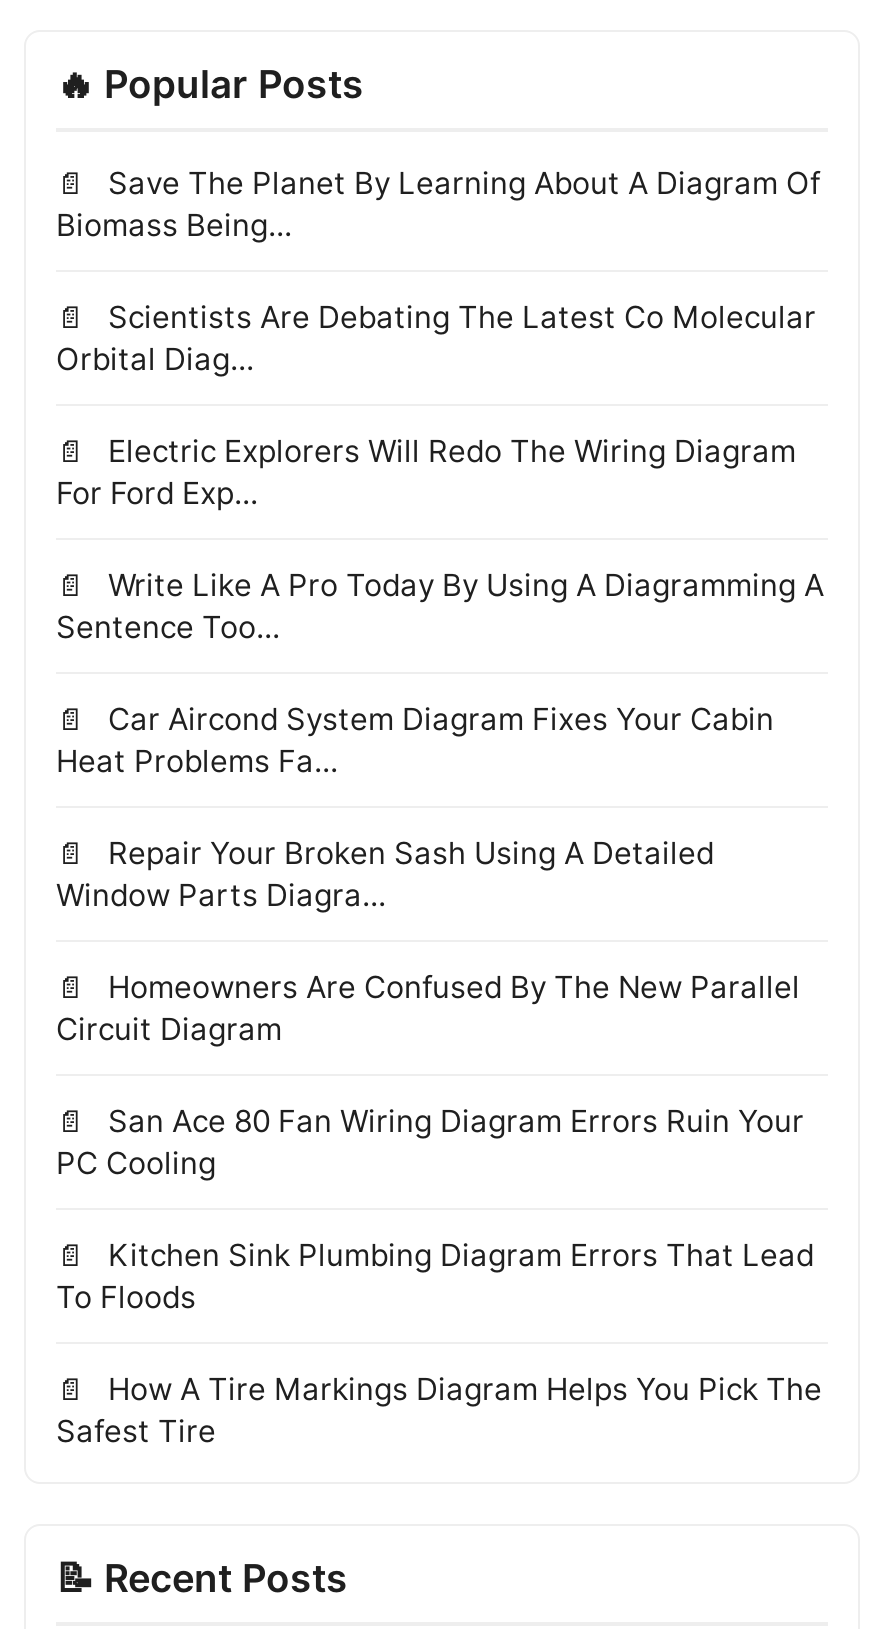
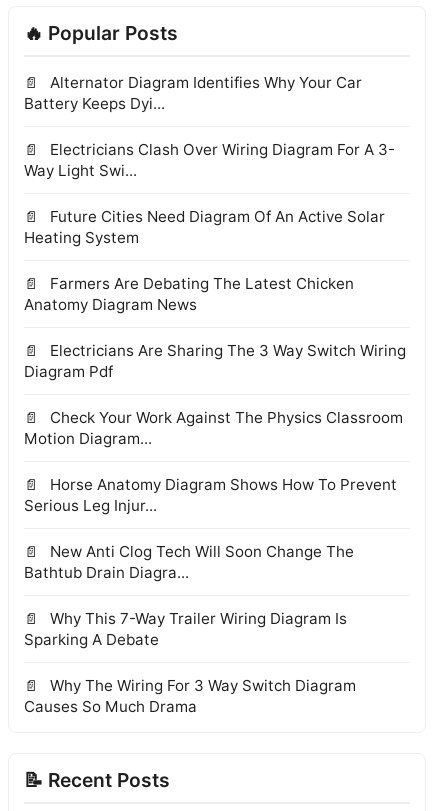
- Save The Planet By Learning About A Diagram Of
- Biomass Being...
+ Alternator Diagram Identifies Why Your Car
+ Battery Keeps Dyi...

- Scientists Are Debating The Latest Co Molecular
- Orbital Diag...
+ Electricians Clash Over Wiring Diagram For A 3-
+ Way Light Swi...

- Electric Explorers Will Redo The Wiring Diagram
- For Ford Exp...
+ Future Cities Need Diagram Of An Active Solar
+ Heating System

- Write Like A Pro Today By Using A Diagramming A
- Sentence Too...
+ Farmers Are Debating The Latest Chicken
+ Anatomy Diagram News

- Car Aircond System Diagram Fixes Your Cabin
- Heat Problems Fa...
+ Electricians Are Sharing The 3 Way Switch Wiring
+ Diagram Pdf

- Repair Your Broken Sash Using A Detailed
- Window Parts Diagra...
+ Check Your Work Against The Physics Classroom
+ Motion Diagram...

- Homeowners Are Confused By The New Parallel
- Circuit Diagram
+ Horse Anatomy Diagram Shows How To Prevent
+ Serious Leg Injur...

- San Ace 80 Fan Wiring Diagram Errors Ruin Your
- PC Cooling
+ New Anti Clog Tech Will Soon Change The
+ Bathtub Drain Diagra...

- Kitchen Sink Plumbing Diagram Errors That Lead
- To Floods
+ Why This 7-Way Trailer Wiring Diagram Is
+ Sparking A Debate

- How A Tire Markings Diagram Helps You Pick The
- Safest Tire
+ Why The Wiring For 3 Way Switch Diagram
+ Causes So Much Drama
